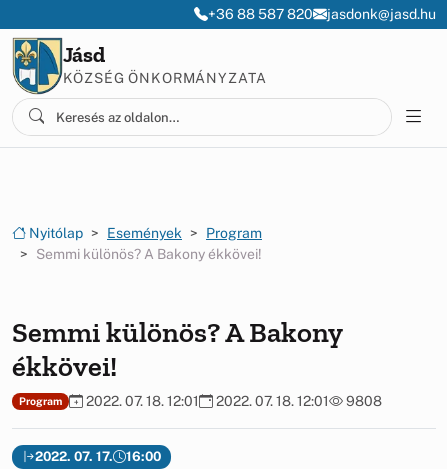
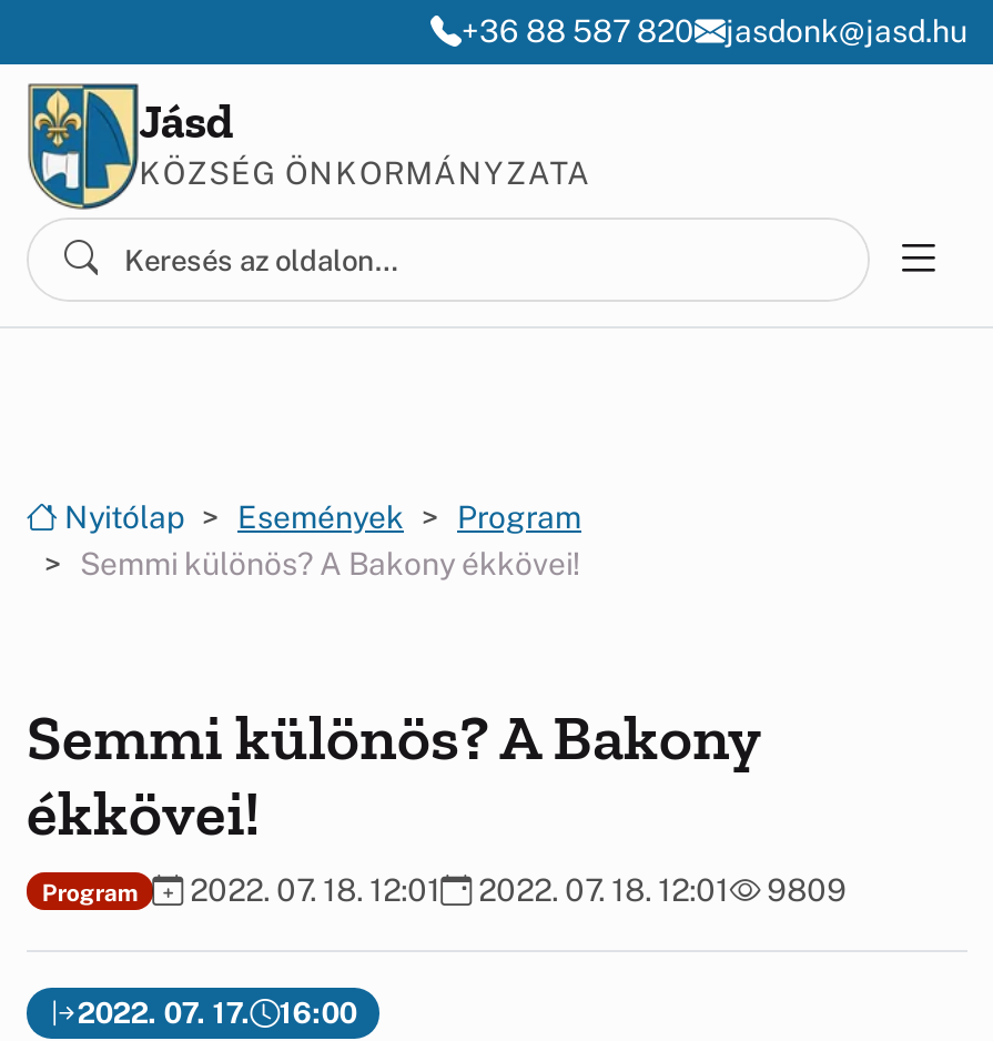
- Program 2022. 07. 18. 12:01 2022. 07. 18. 12:01 9808
+ Program 2022. 07. 18. 12:01 2022. 07. 18. 12:01 9809
